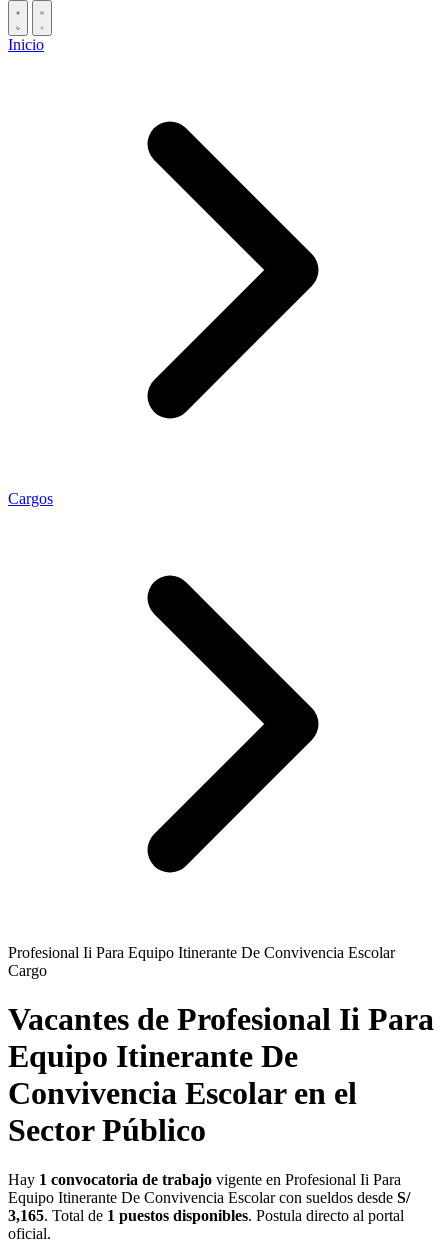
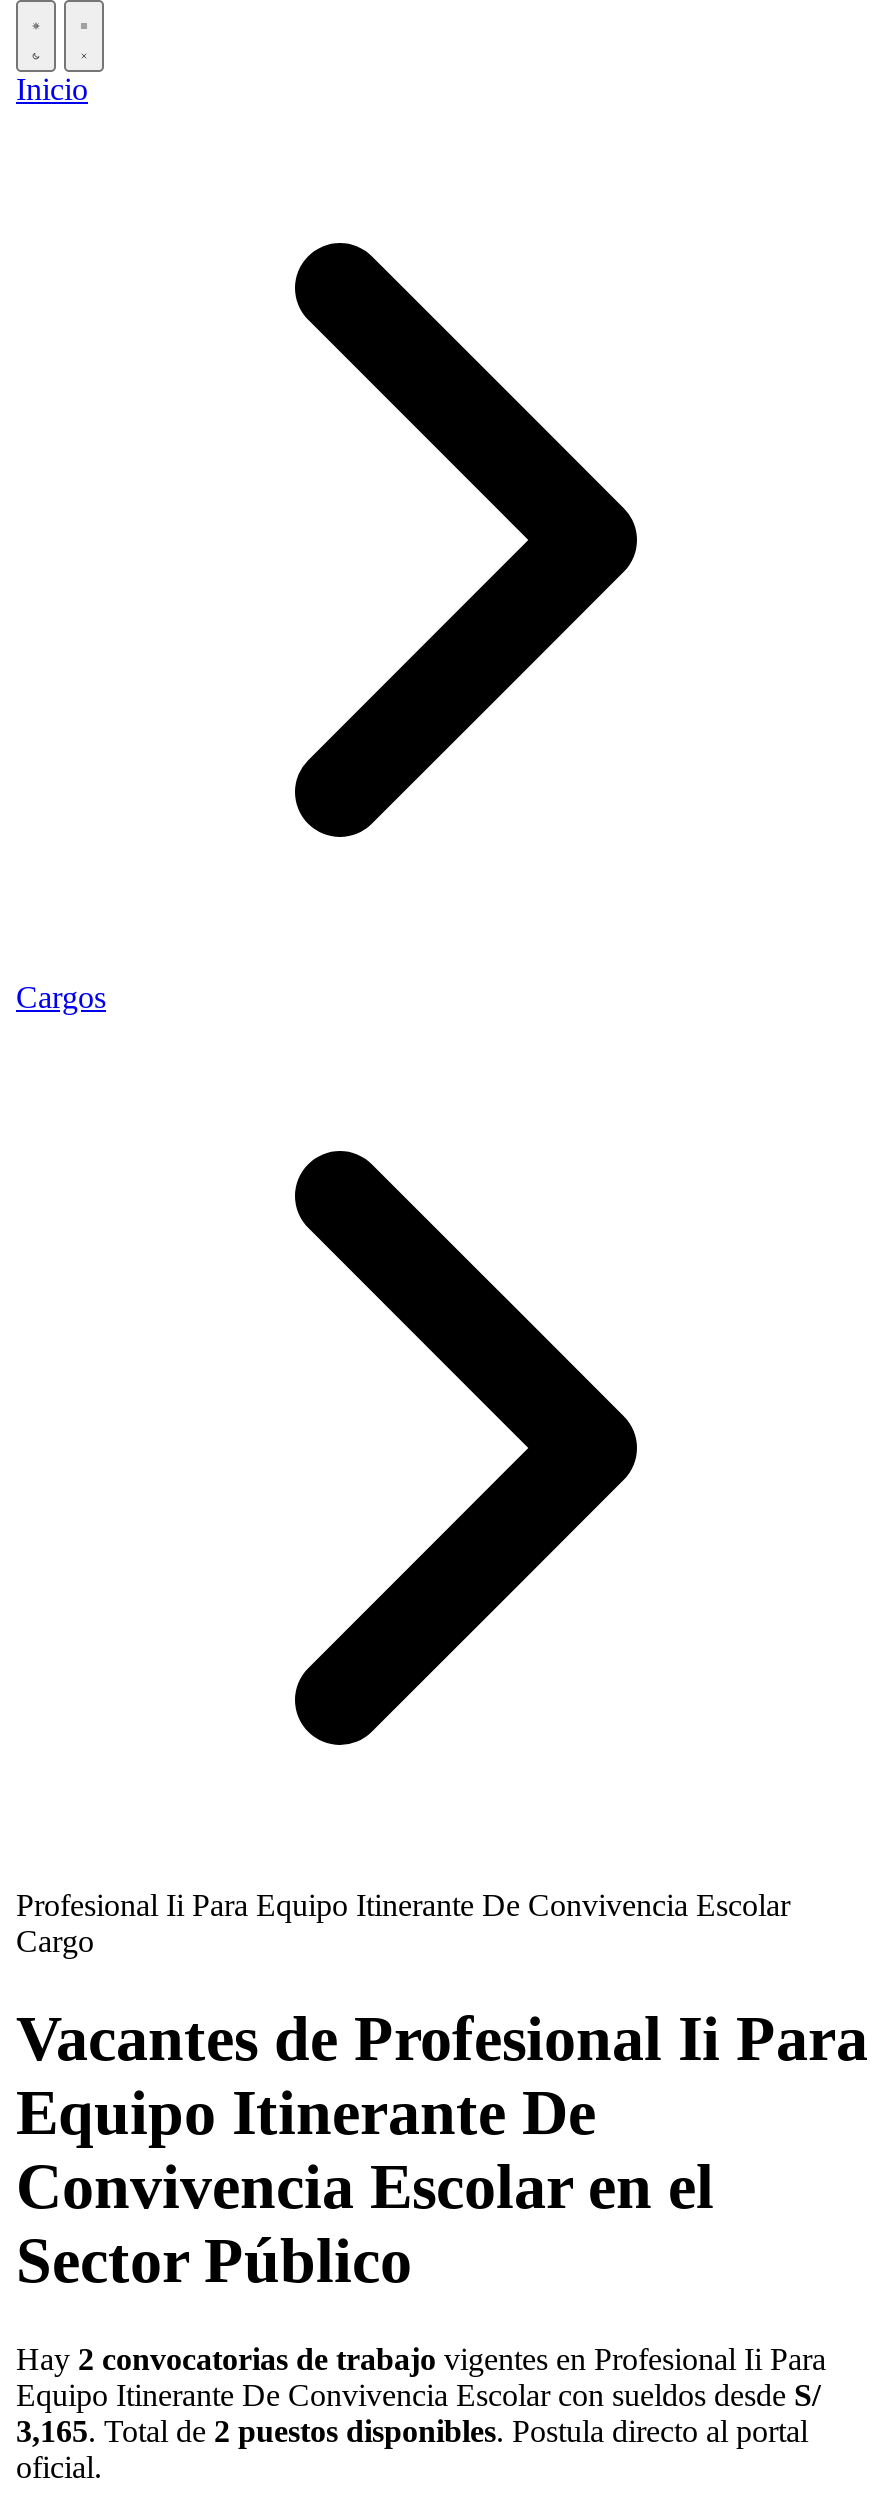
- Hay 1 convocatoria de trabajo vigente en Profesional Ii Para
+ Hay 2 convocatorias de trabajo vigentes en Profesional Ii Para

- 3,165. Total de 1 puestos disponibles. Postula directo al portal
+ 3,165. Total de 2 puestos disponibles. Postula directo al portal
